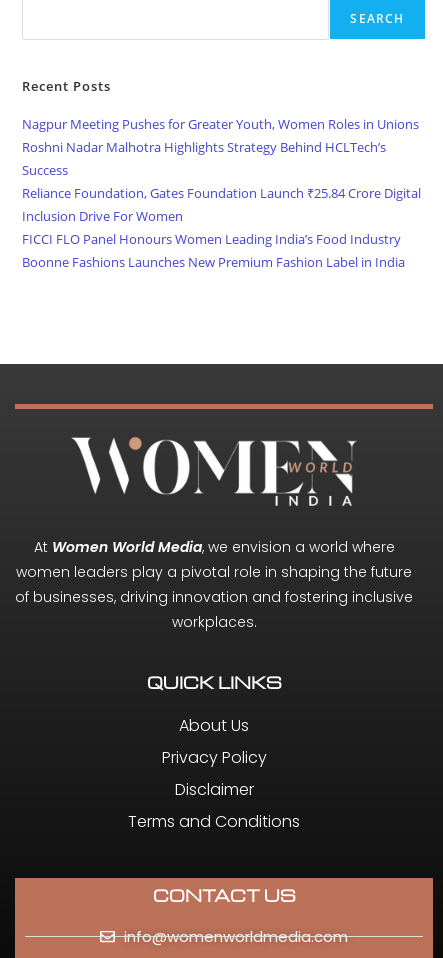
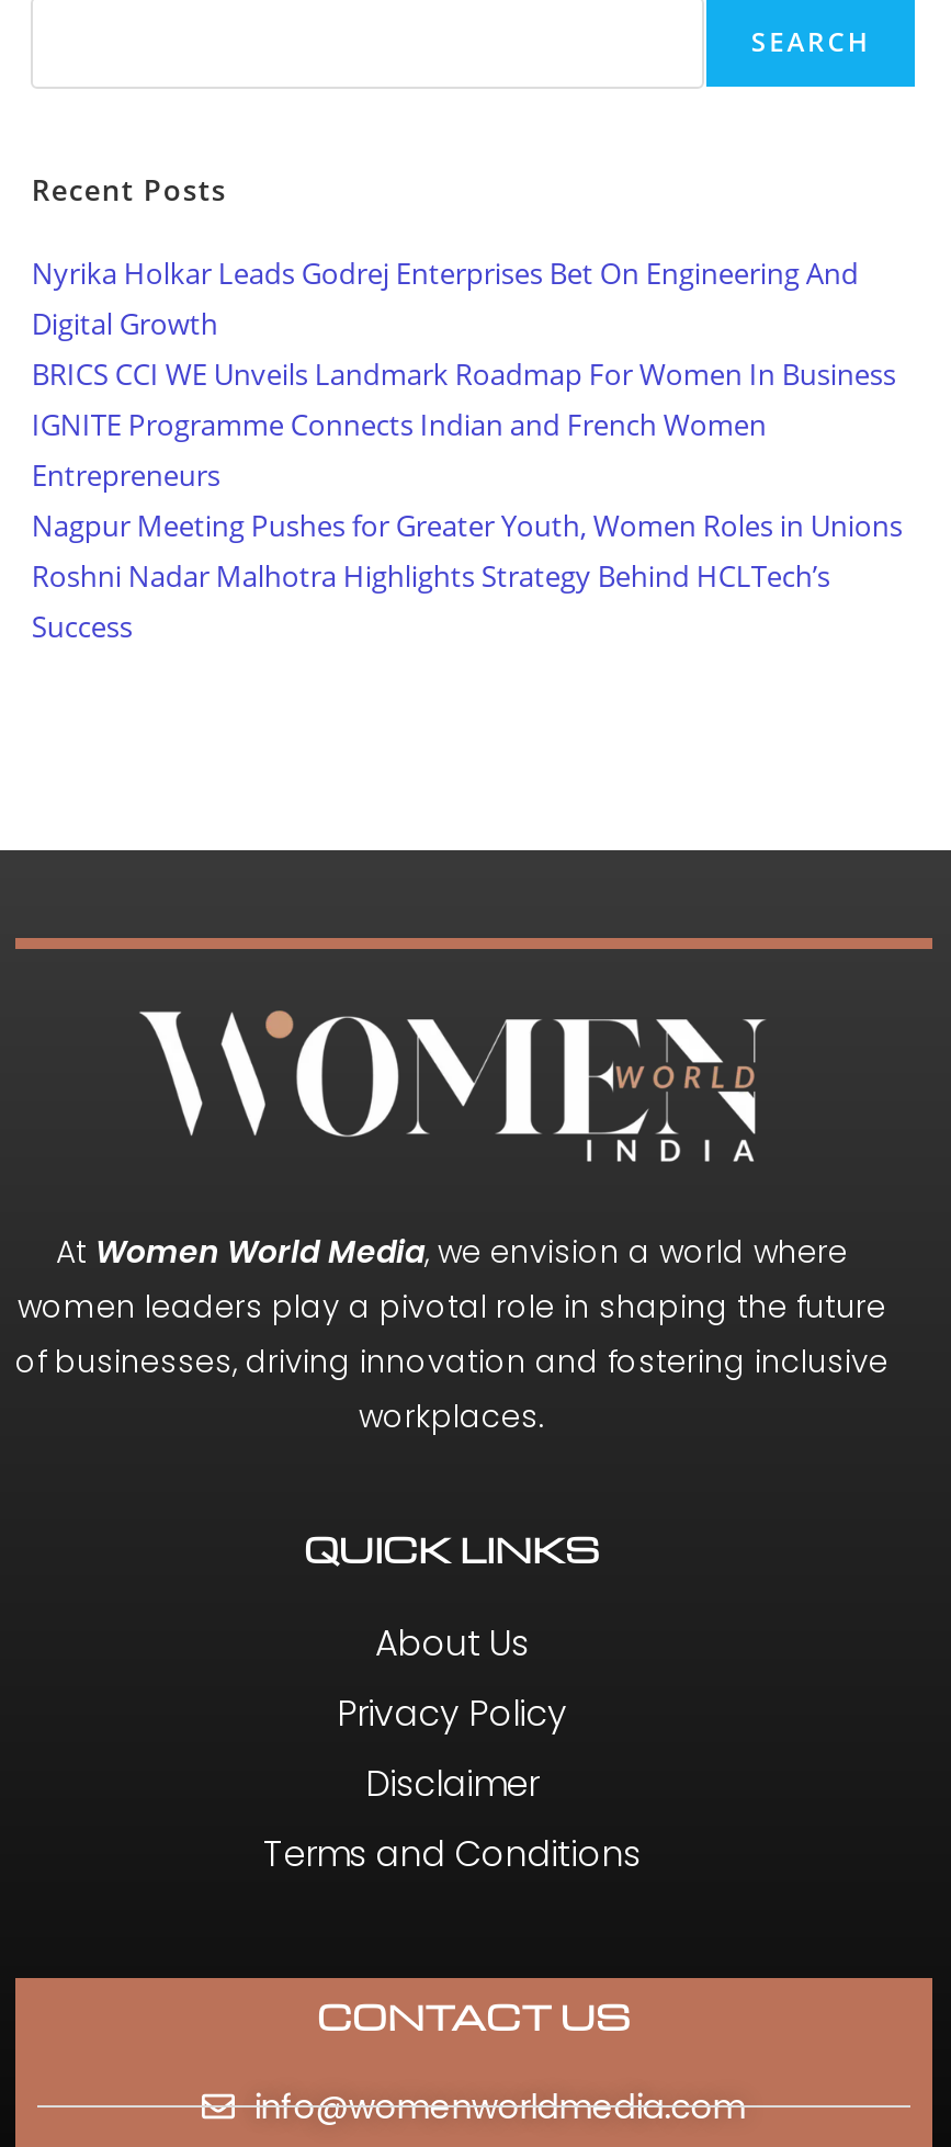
+ Nyrika Holkar Leads Godrej Enterprises Bet On Engineering And
+ Digital Growth
+ BRICS CCI WE Unveils Landmark Roadmap For Women In Business
+ IGNITE Programme Connects Indian and French Women
+ Entrepreneurs

moved down: Nagpur Meeting Pushes for Greater Youth, Women Roles in Unions | Roshni Nadar Malhotra Highlights Strategy Behind HCLTech’s | Success

- Reliance Foundation, Gates Foundation Launch ₹25.84 Crore Digital
- Inclusion Drive For Women
- FICCI FLO Panel Honours Women Leading India’s Food Industry
- Boonne Fashions Launches New Premium Fashion Label in India
